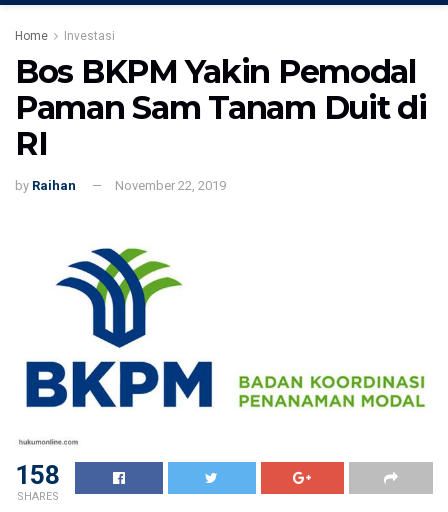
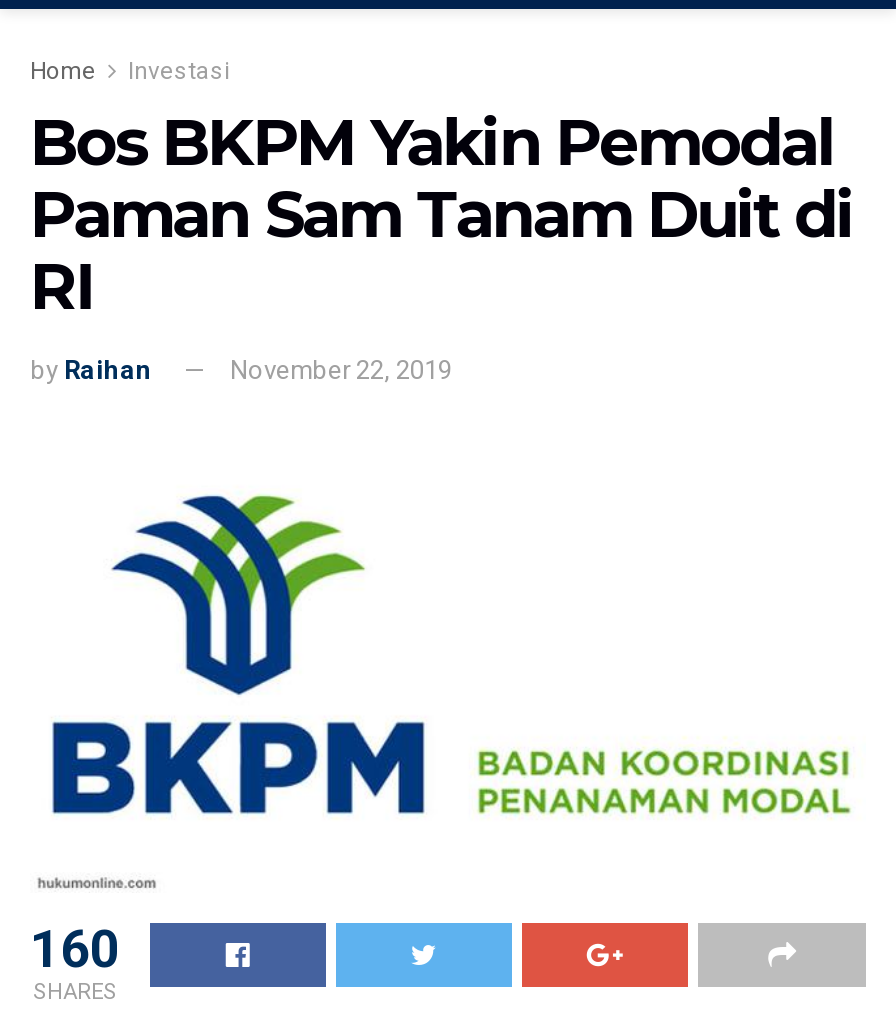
- 158
+ 160
